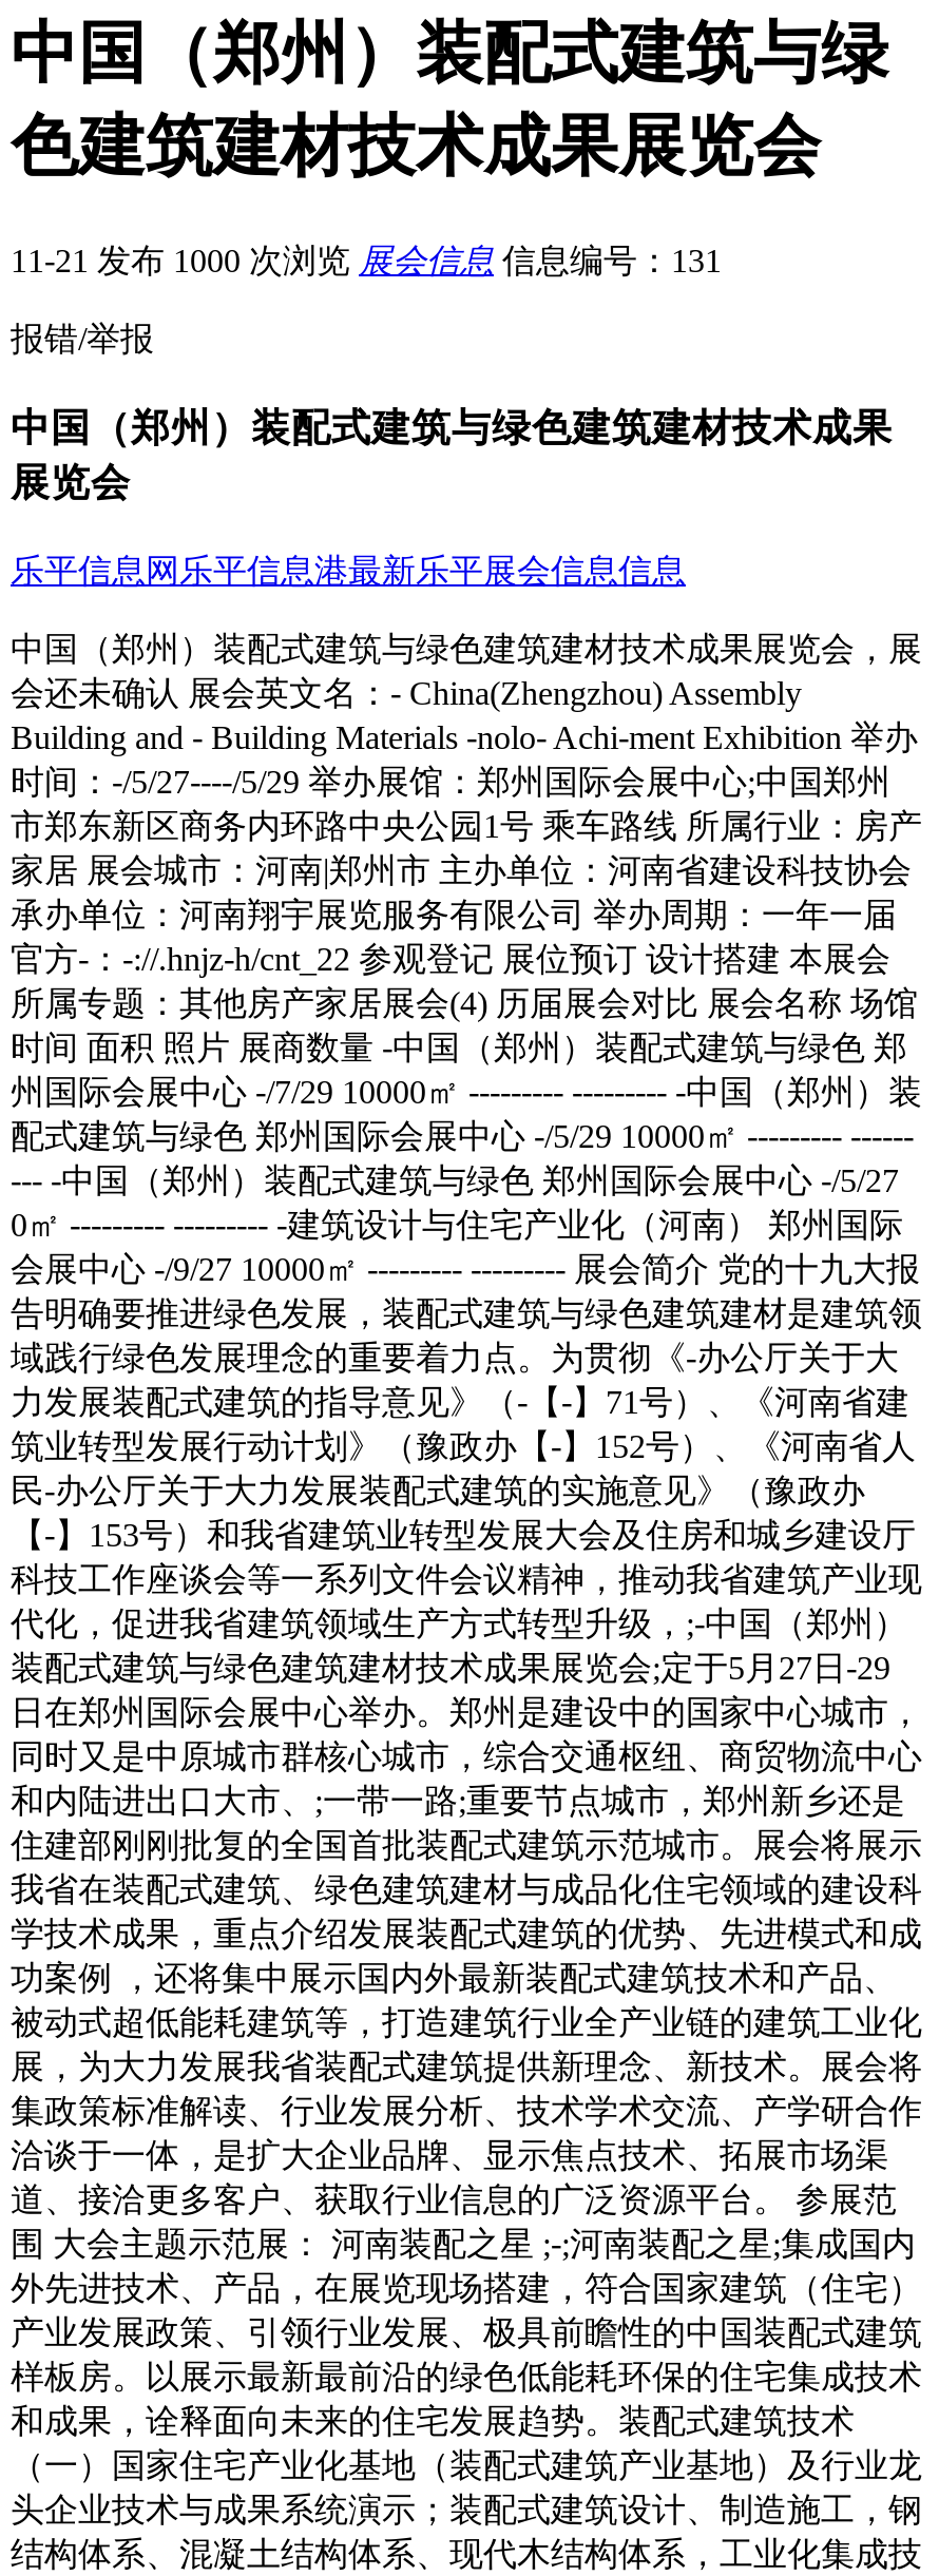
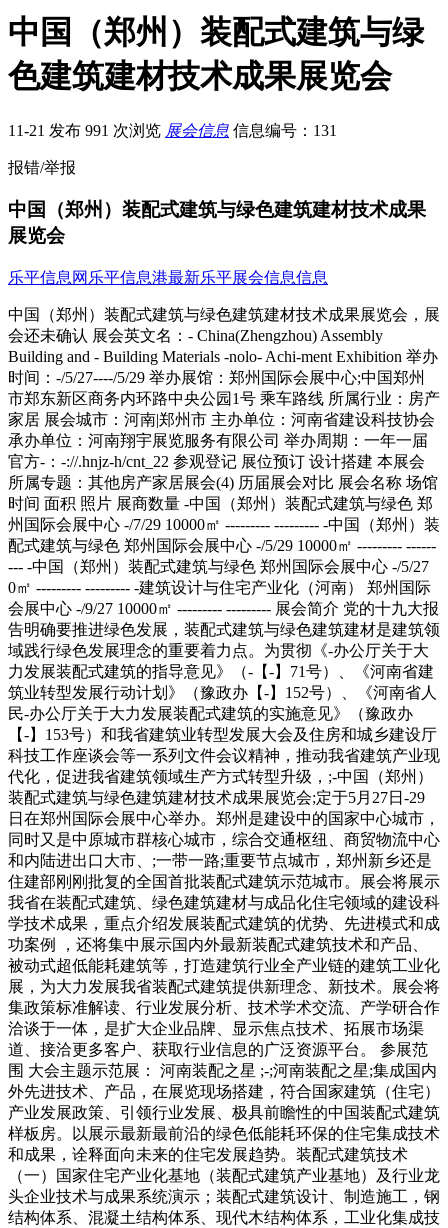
- 11-21 发布 1000 次浏览 展会信息 信息编号：131
+ 11-21 发布 991 次浏览 展会信息 信息编号：131
